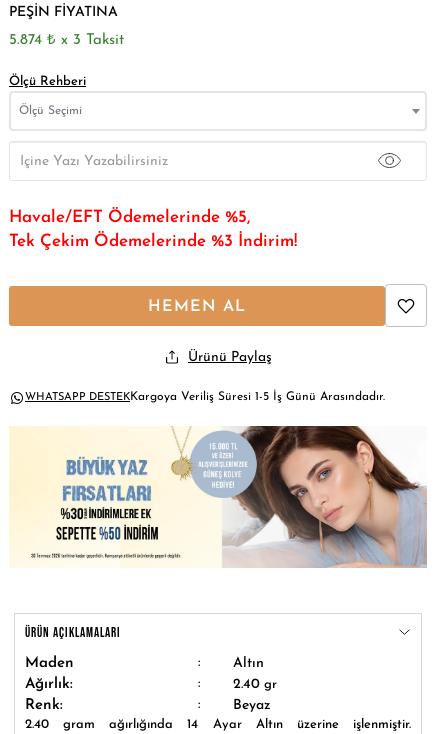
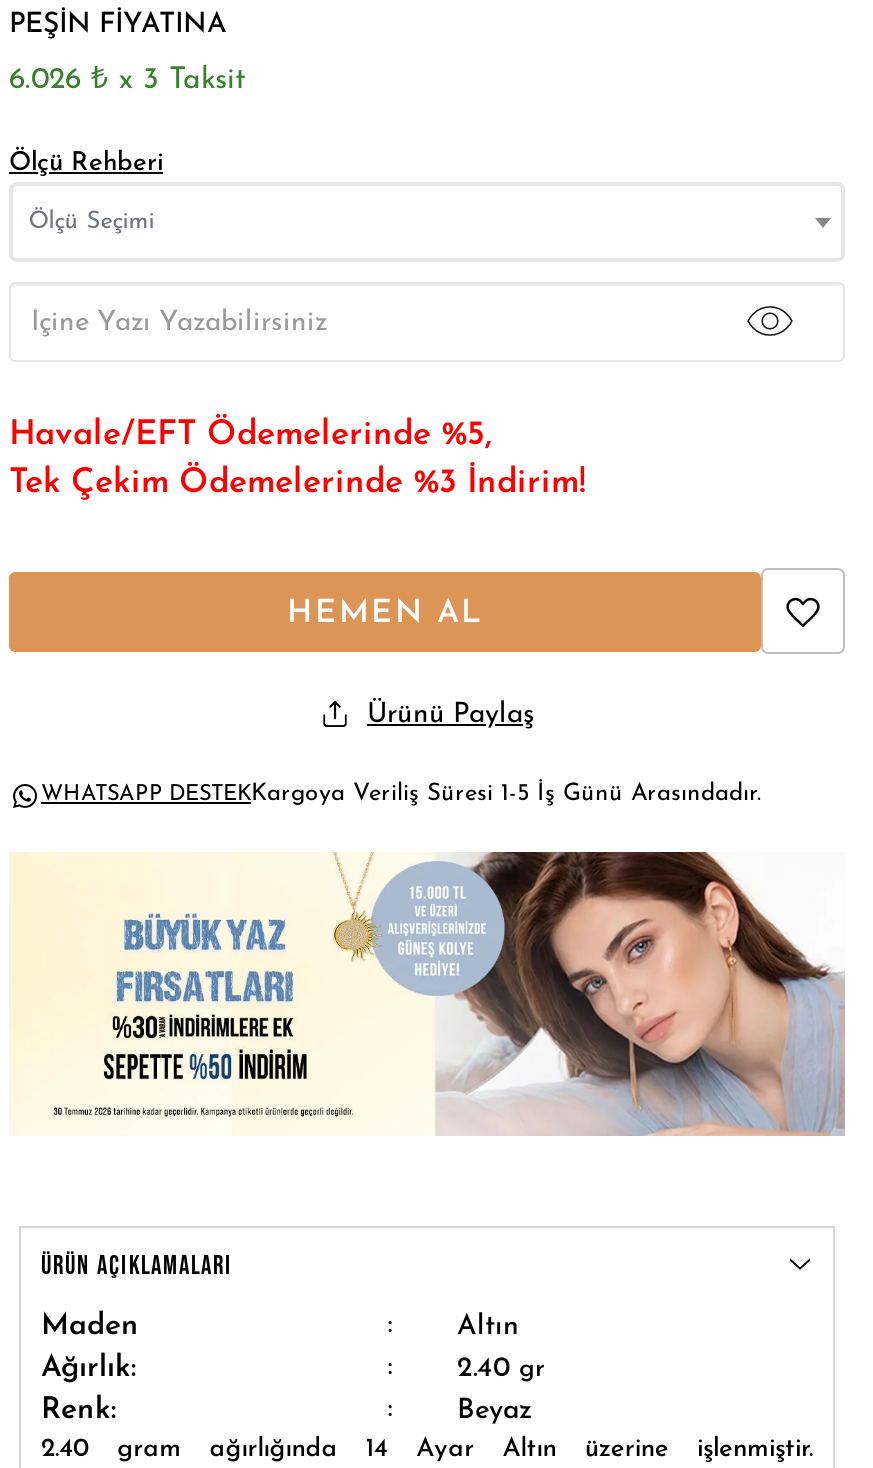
- 5.874 ₺ x 3 Taksit
+ 6.026 ₺ x 3 Taksit
